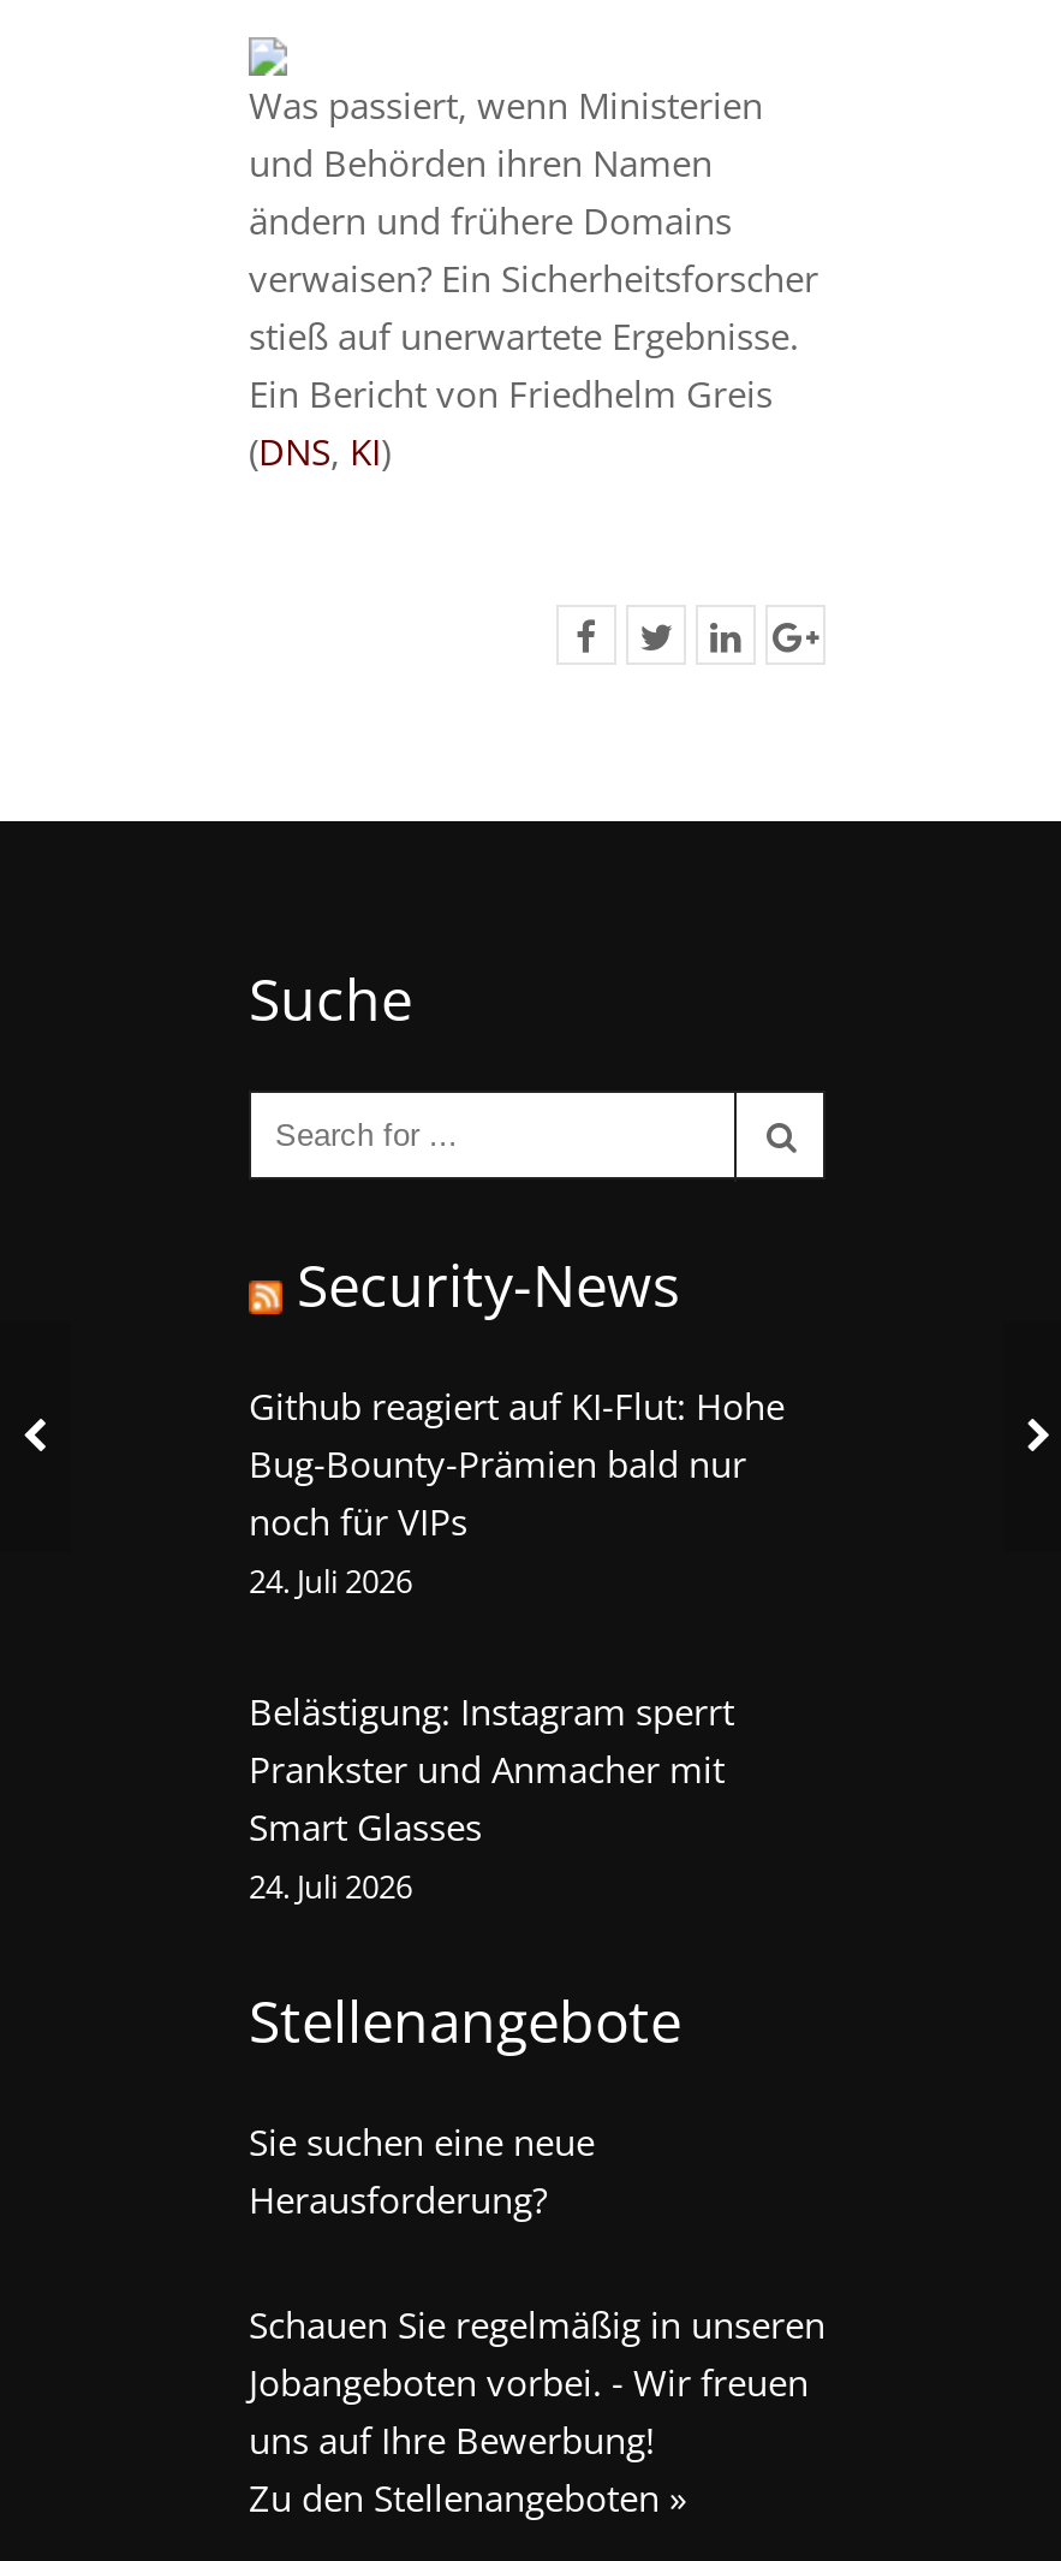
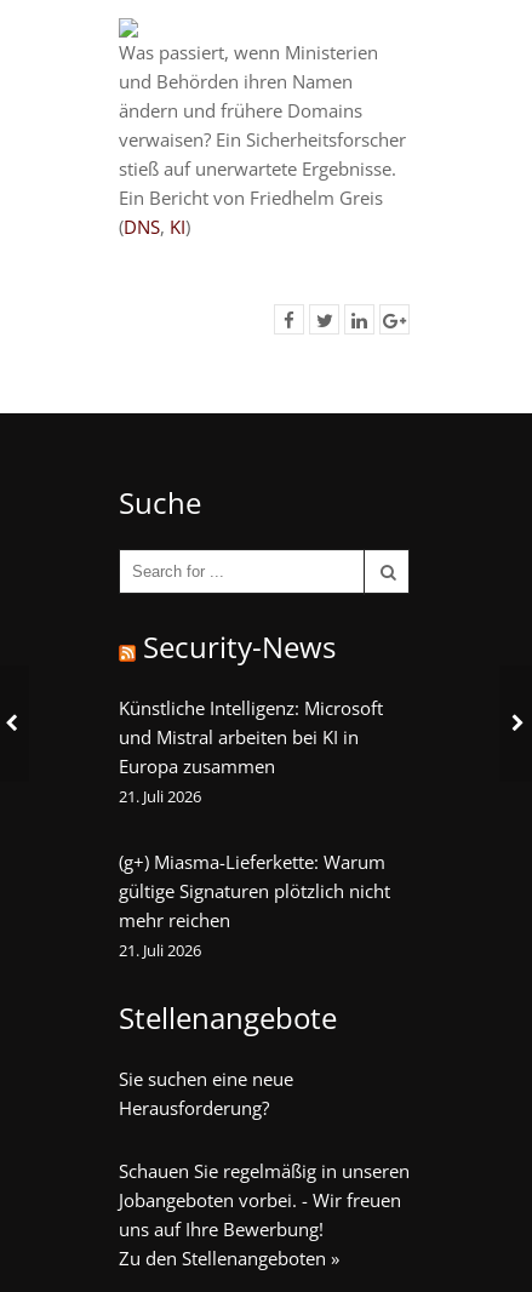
- Github reagiert auf KI-Flut: Hohe
- Bug-Bounty-Prämien bald nur
- noch für VIPs
- 24. Juli 2026
+ Künstliche Intelligenz: Microsoft
+ und Mistral arbeiten bei KI in
+ Europa zusammen
+ 21. Juli 2026

- Belästigung: Instagram sperrt
- Prankster und Anmacher mit
- Smart Glasses
- 24. Juli 2026
+ (g+) Miasma-Lieferkette: Warum
+ gültige Signaturen plötzlich nicht
+ mehr reichen
+ 21. Juli 2026
